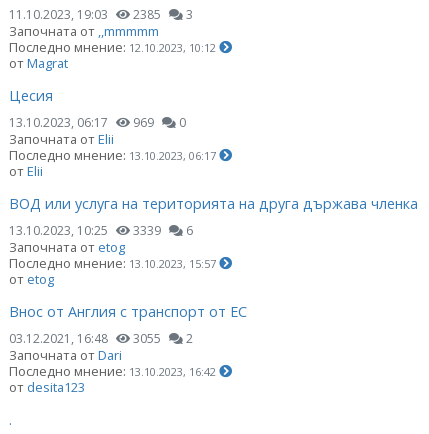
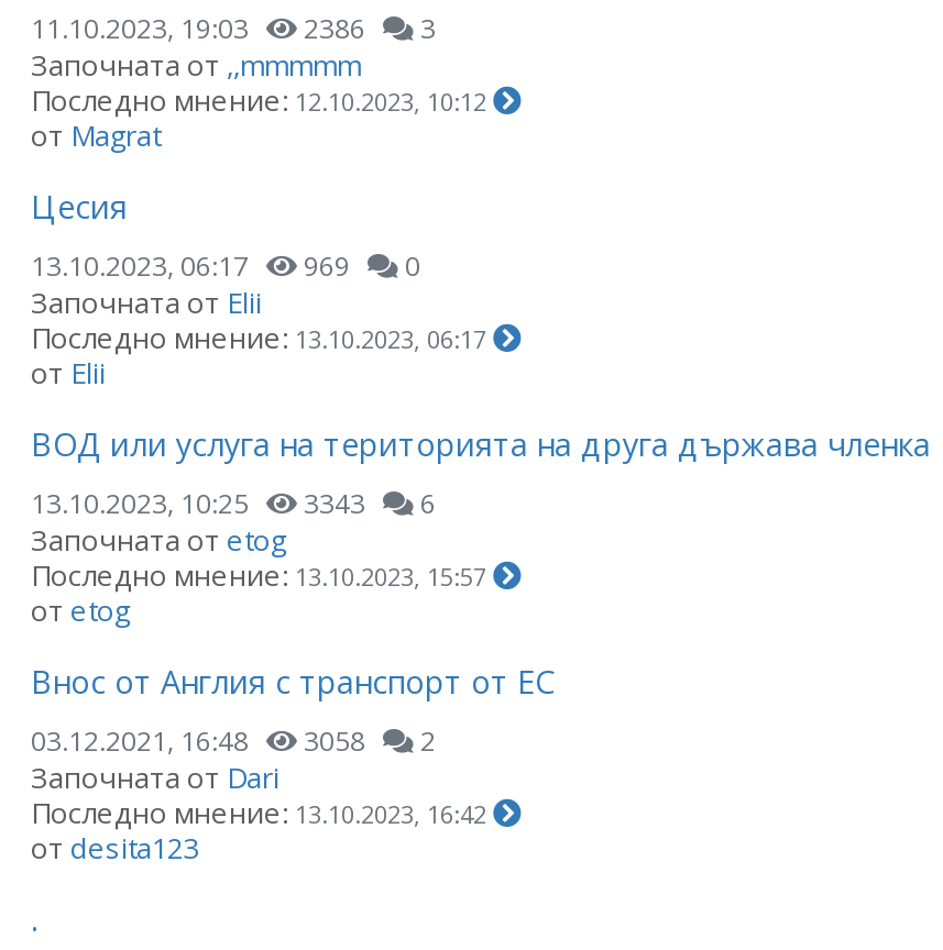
- 11.10.2023, 19:03 2385 3
+ 11.10.2023, 19:03 2386 3

- 13.10.2023, 10:25 3339 6
+ 13.10.2023, 10:25 3343 6

- 03.12.2021, 16:48 3055 2
+ 03.12.2021, 16:48 3058 2
